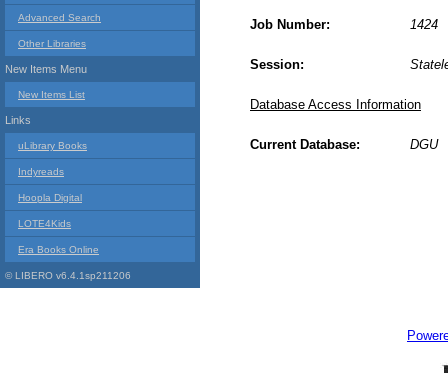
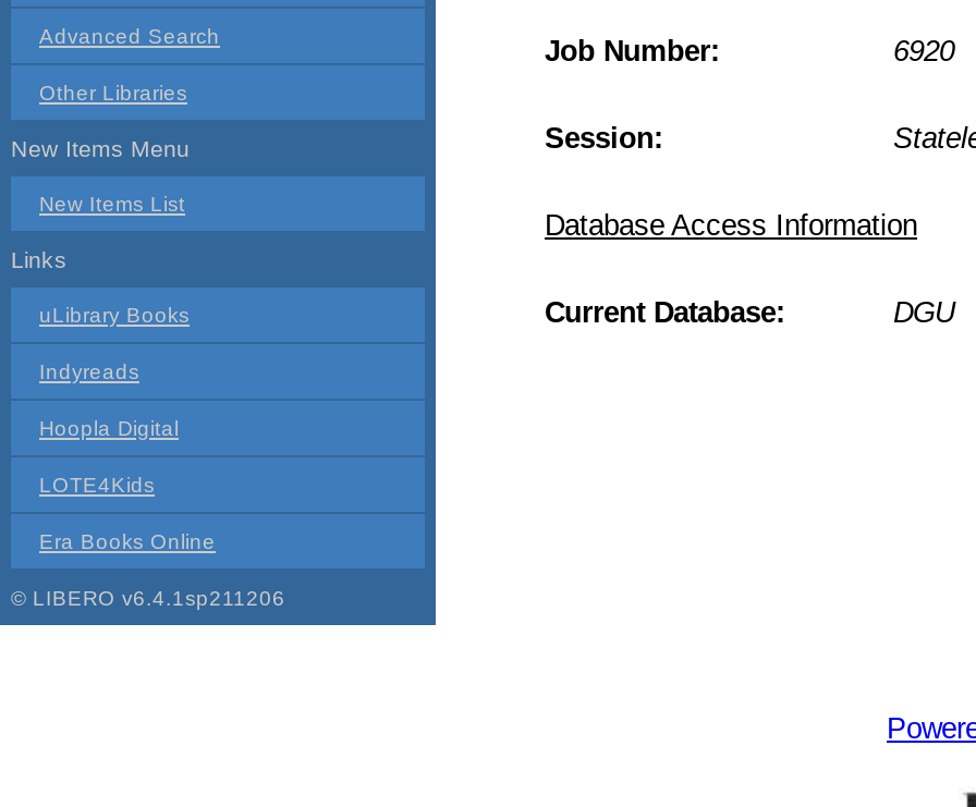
- 1424
+ 6920
